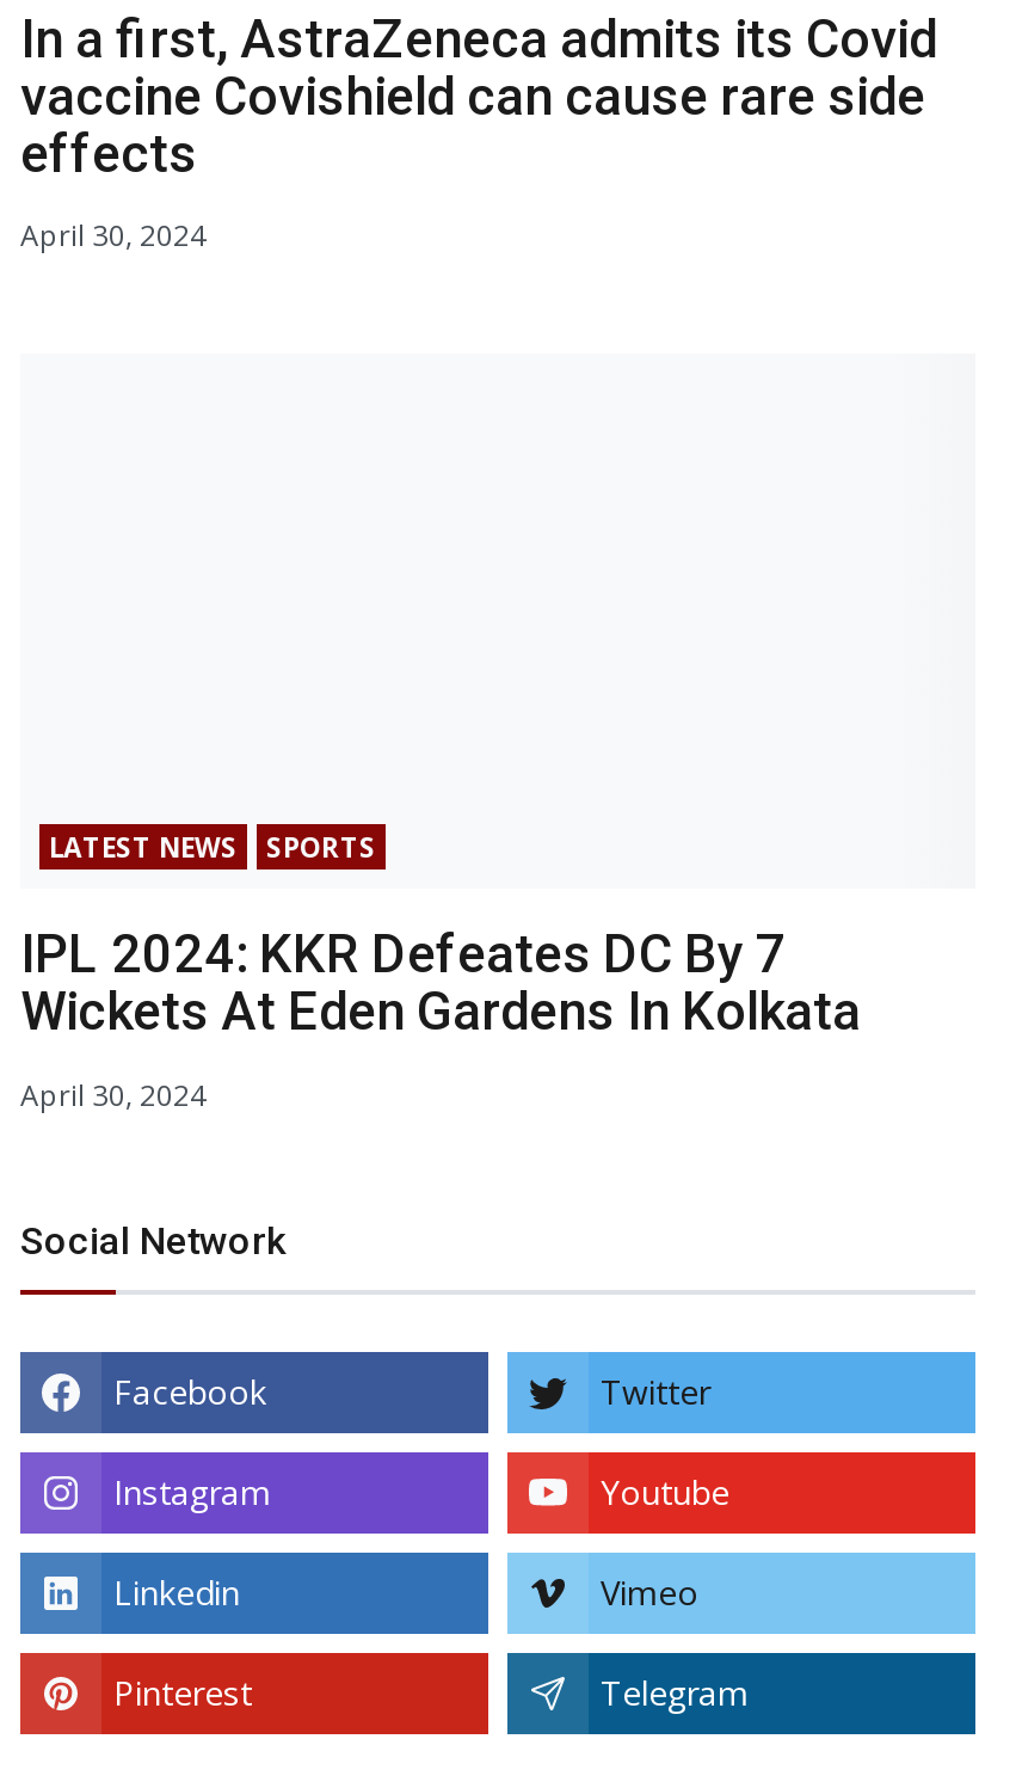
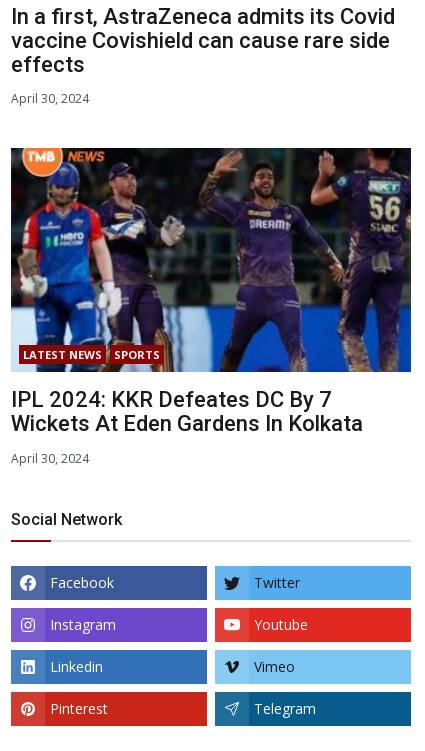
+ [image]
